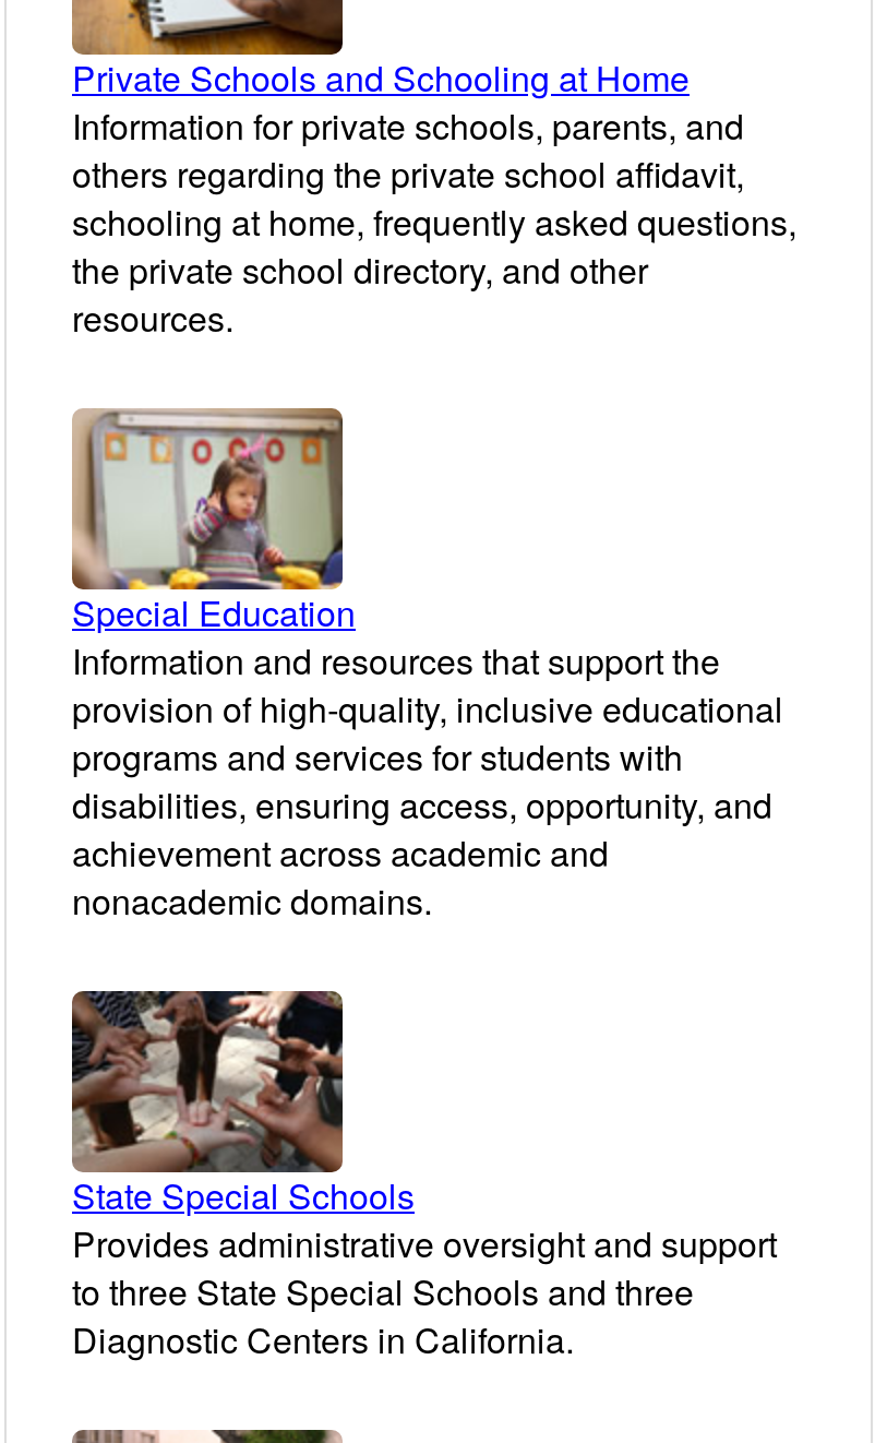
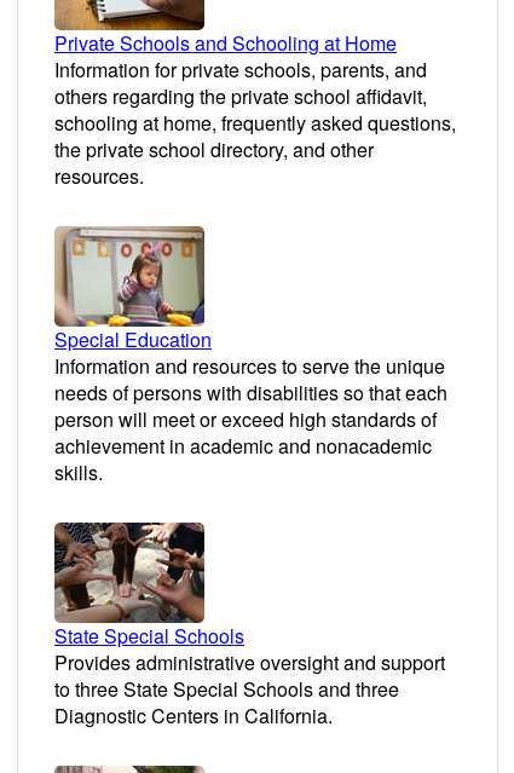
- Information and resources that support the
- provision of high-quality, inclusive educational
- programs and services for students with
- disabilities, ensuring access, opportunity, and
- achievement across academic and
- nonacademic domains.
+ Information and resources to serve the unique
+ needs of persons with disabilities so that each
+ person will meet or exceed high standards of
+ achievement in academic and nonacademic
+ skills.
